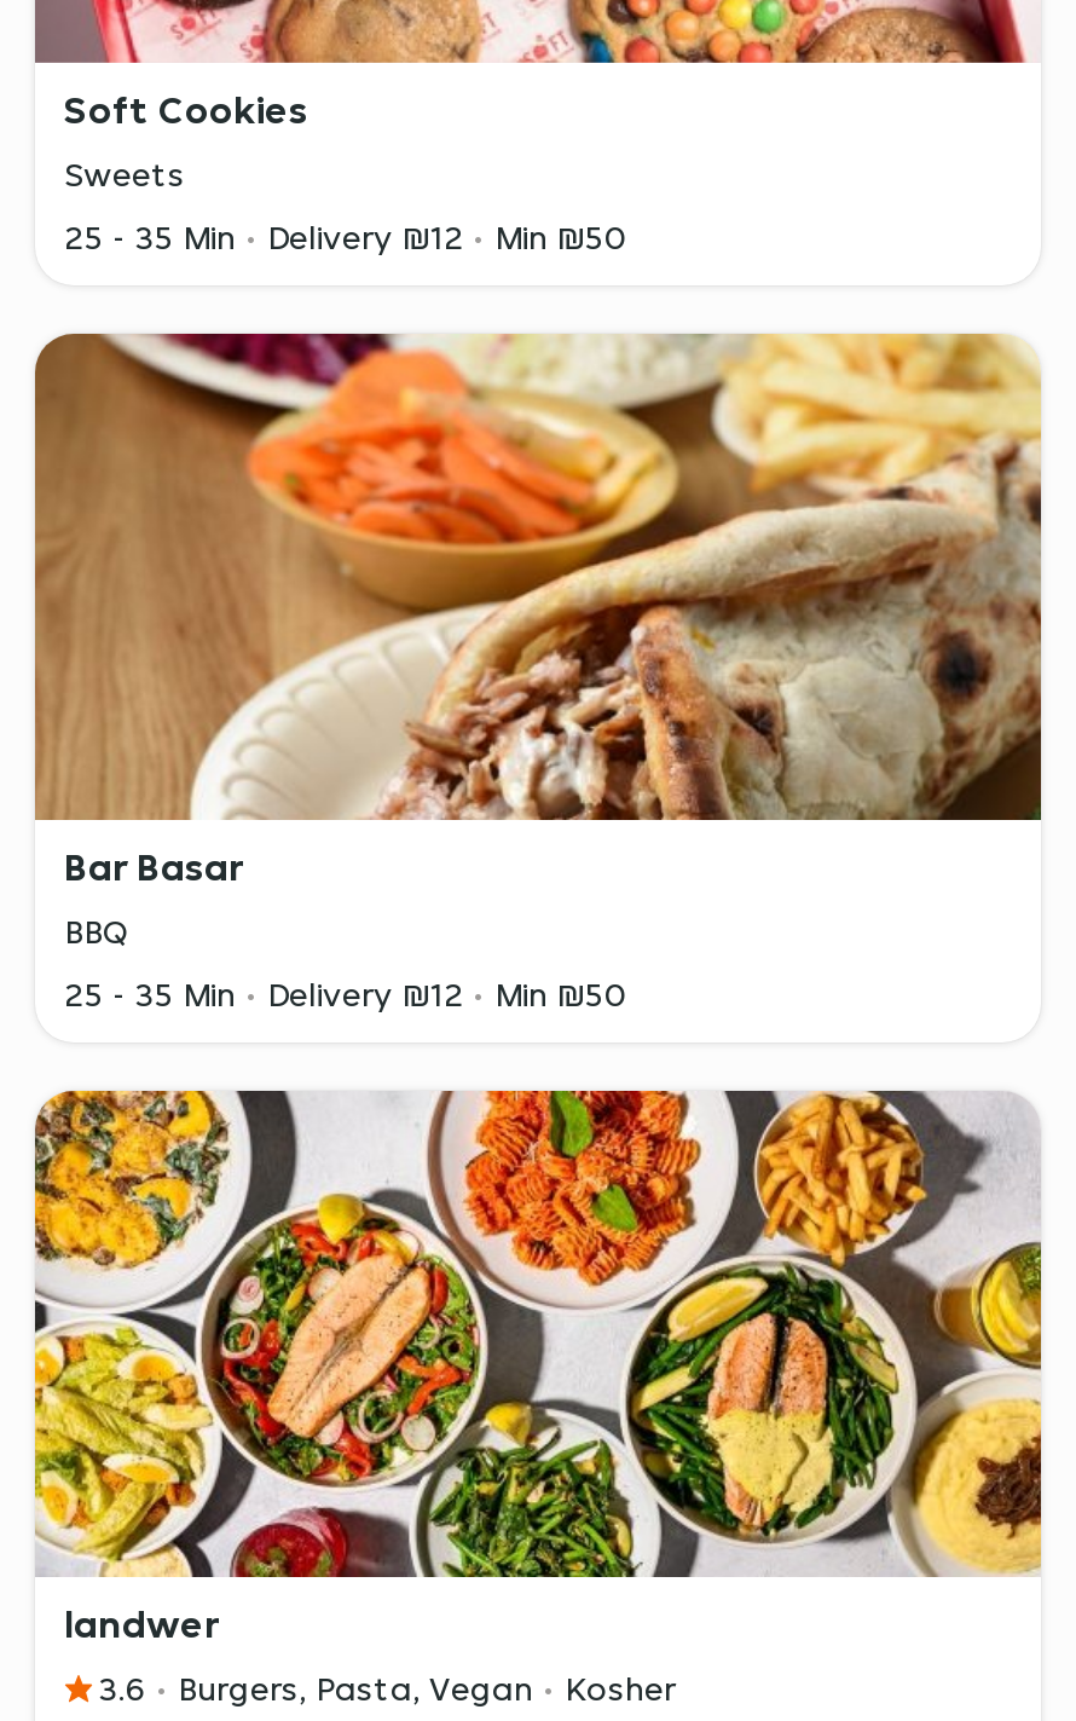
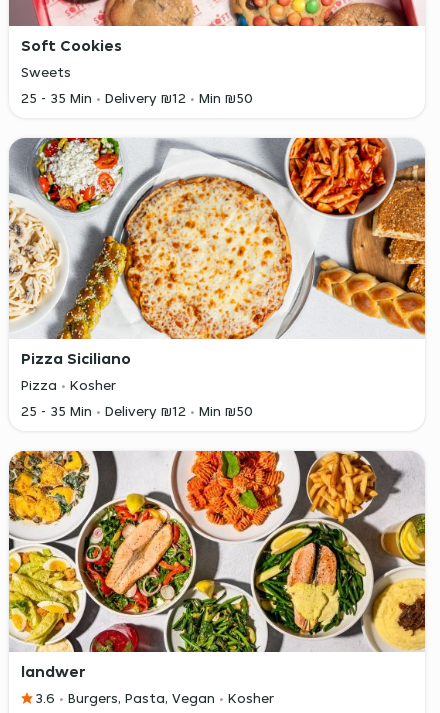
- [image]
- Bar Basar
- BBQ
+ [image]
+ Pizza Siciliano
+ Pizza
+ Kosher
